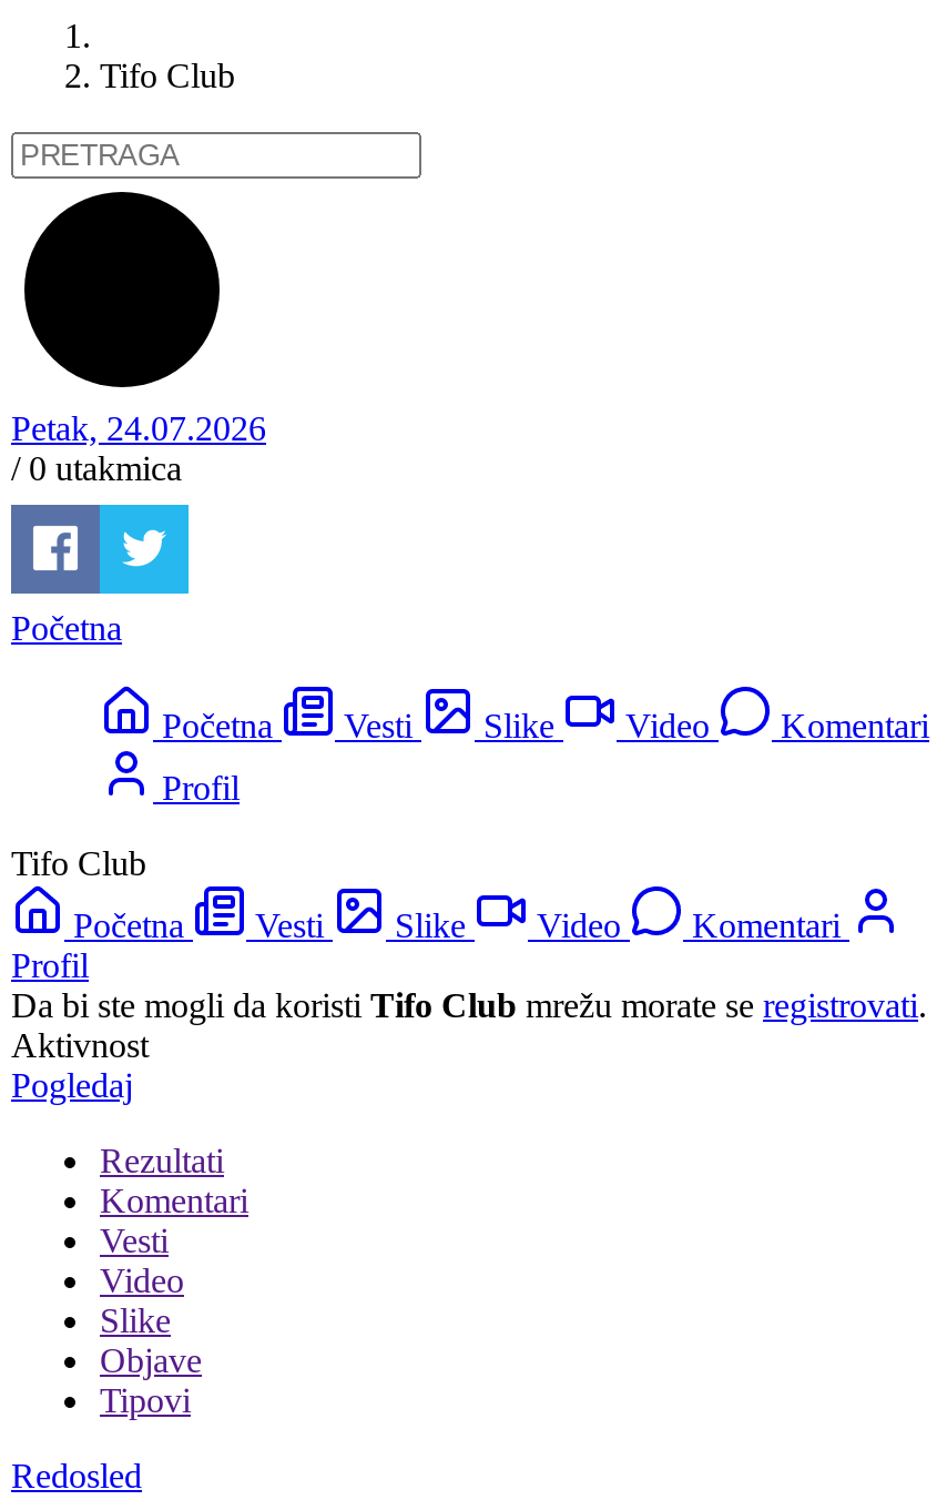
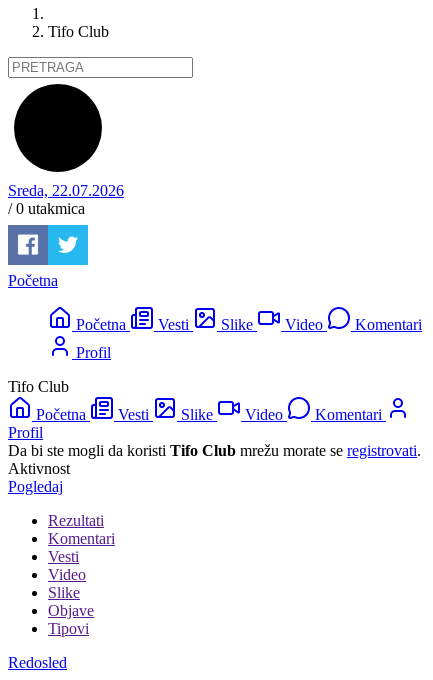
- Petak, 24.07.2026
+ Sreda, 22.07.2026
